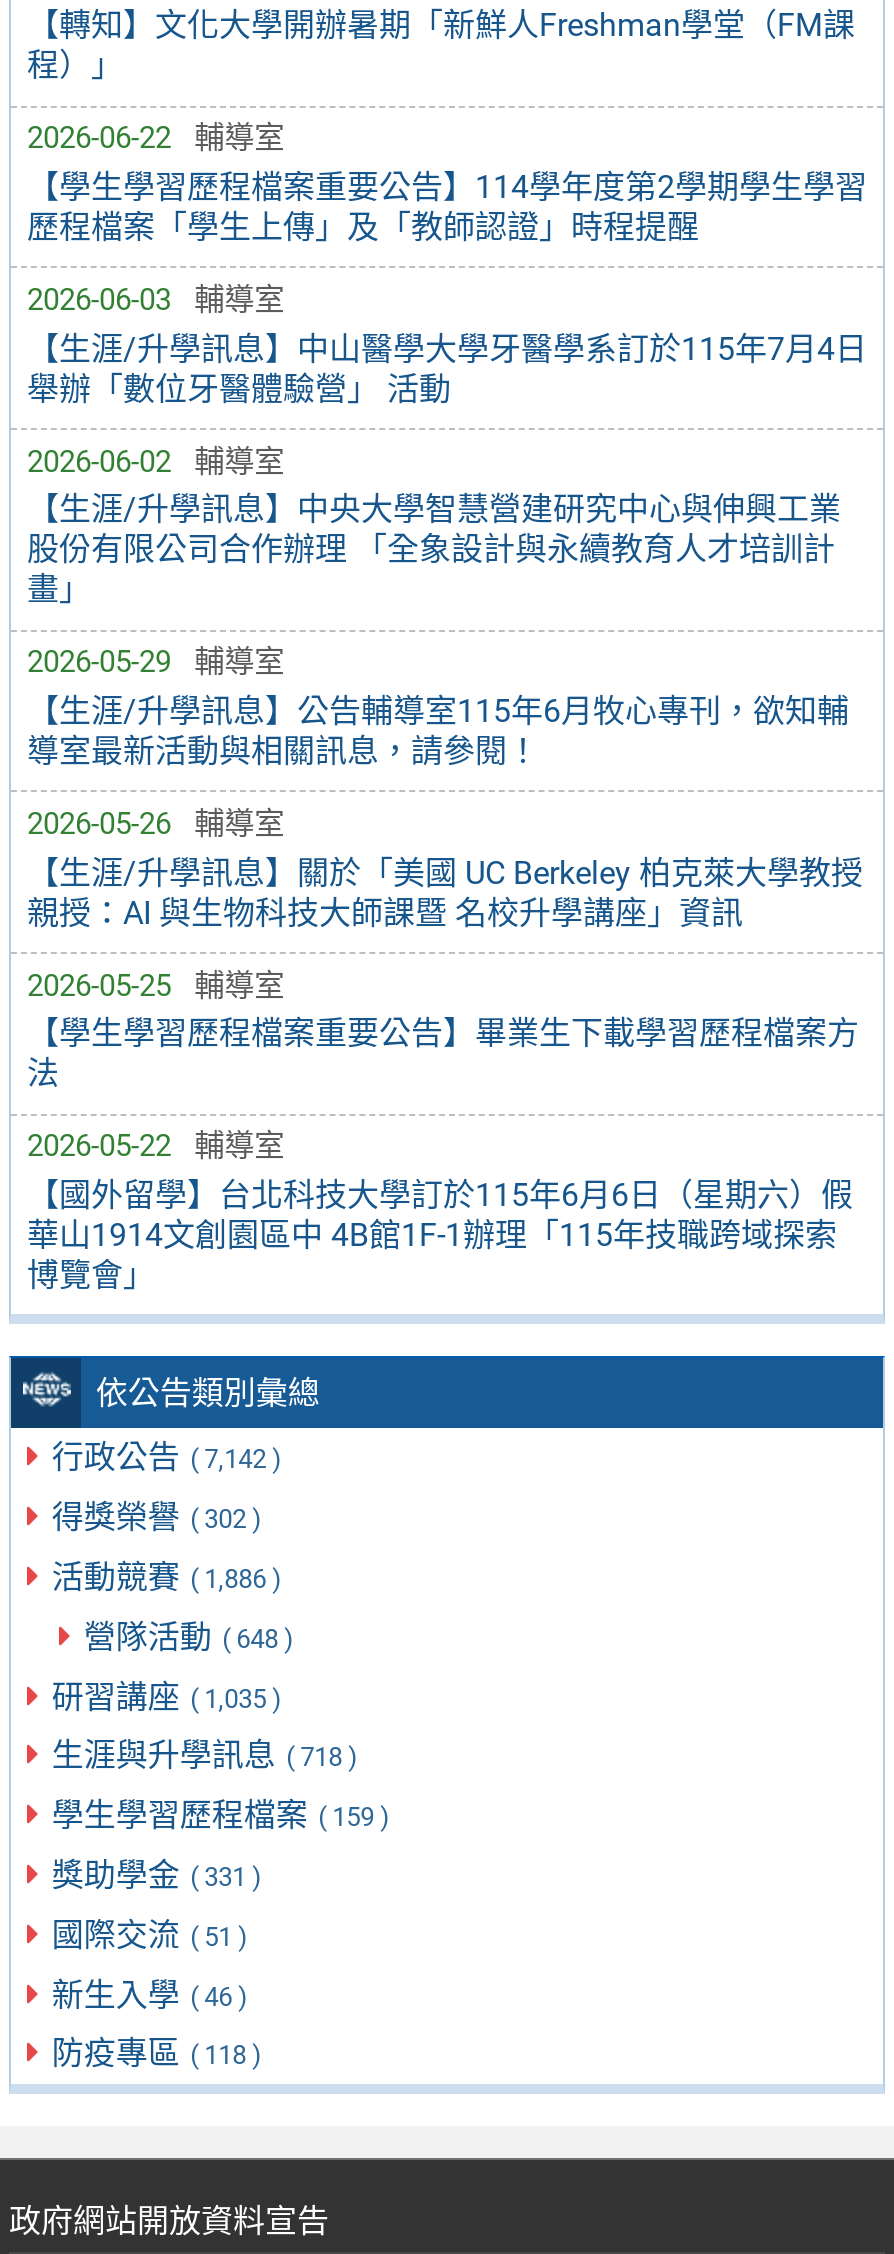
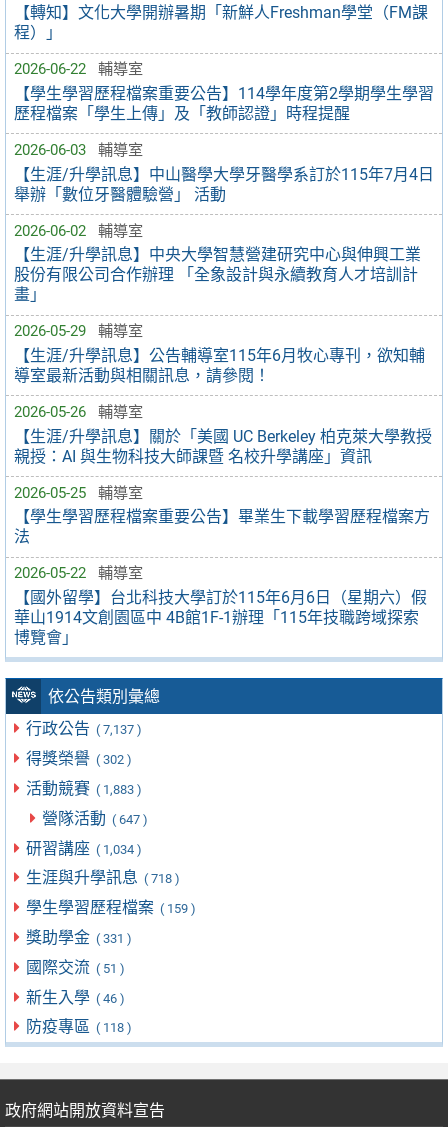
- 行政公告 ( 7,142 )
+ 行政公告 ( 7,137 )

- 活動競賽 ( 1,886 )
+ 活動競賽 ( 1,883 )

- 營隊活動 ( 648 )
+ 營隊活動 ( 647 )

- 研習講座 ( 1,035 )
+ 研習講座 ( 1,034 )
